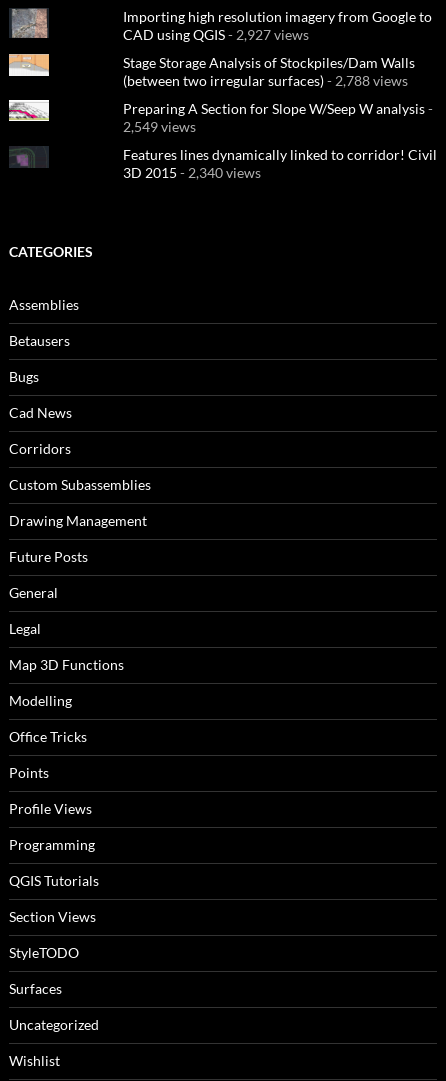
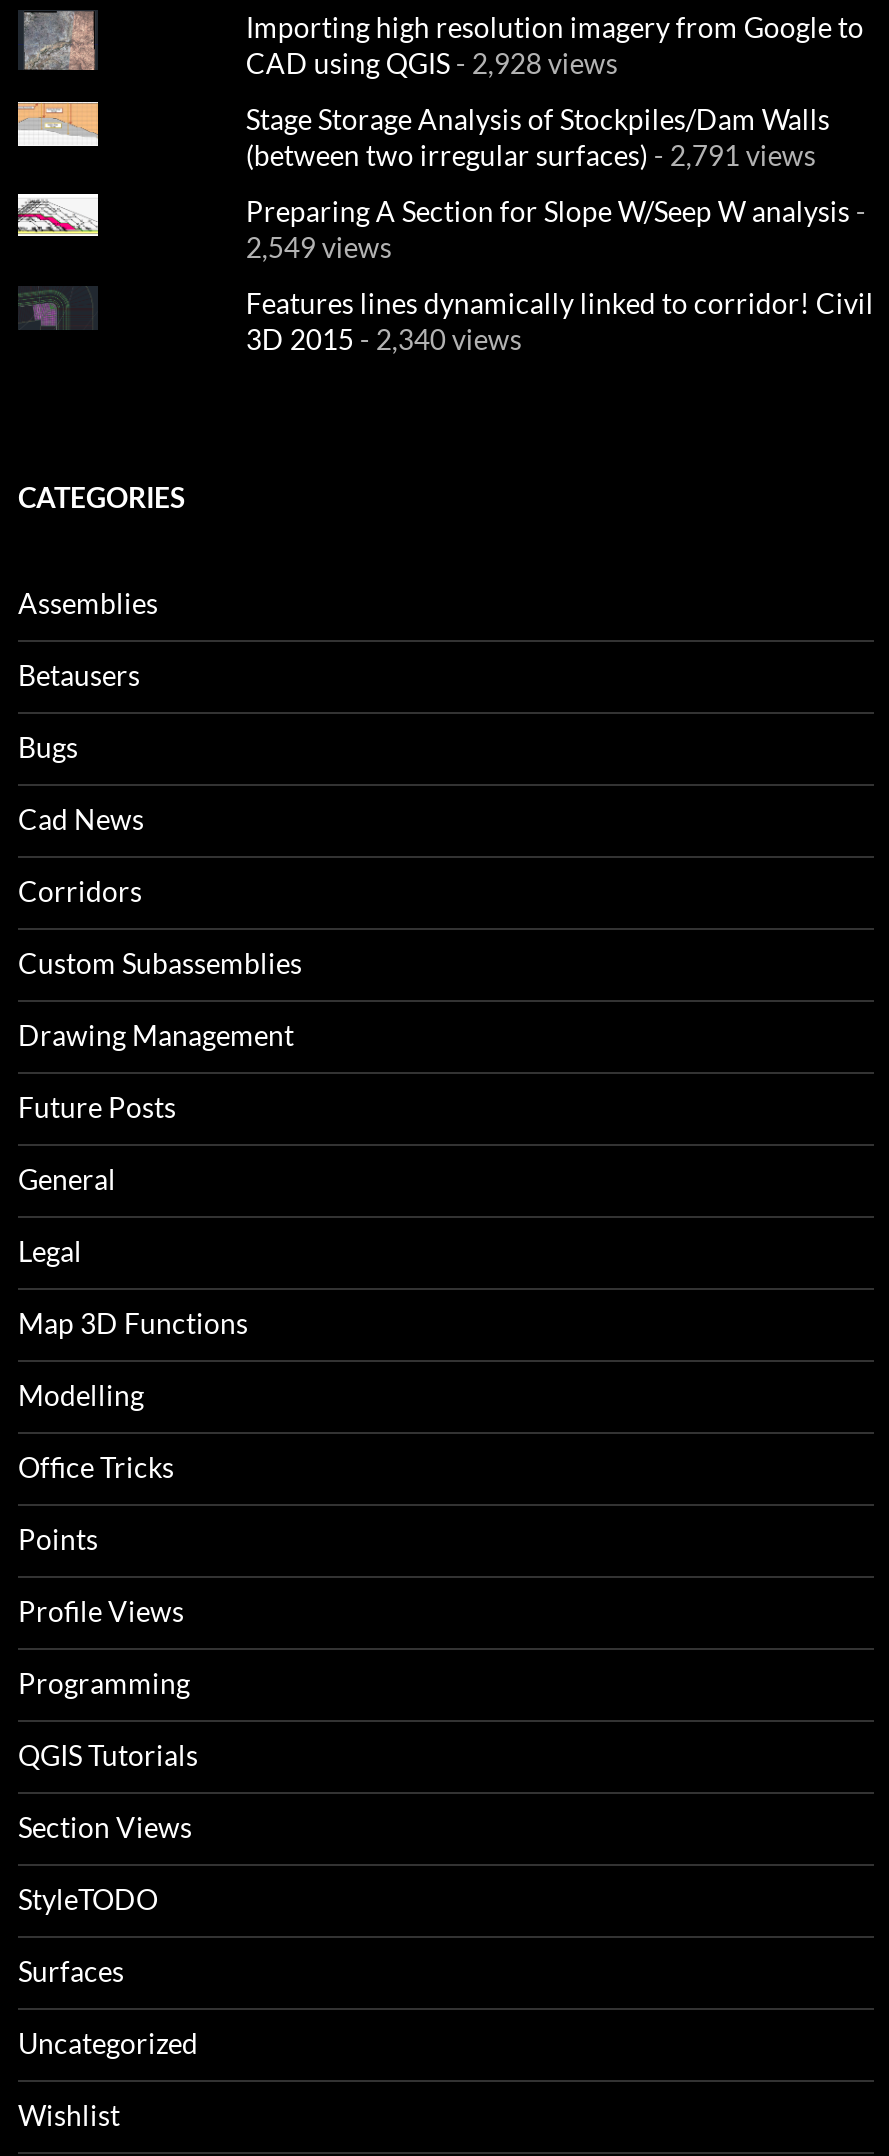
- CAD using QGIS - 2,927 views
+ CAD using QGIS - 2,928 views

- (between two irregular surfaces) - 2,788 views
+ (between two irregular surfaces) - 2,791 views
